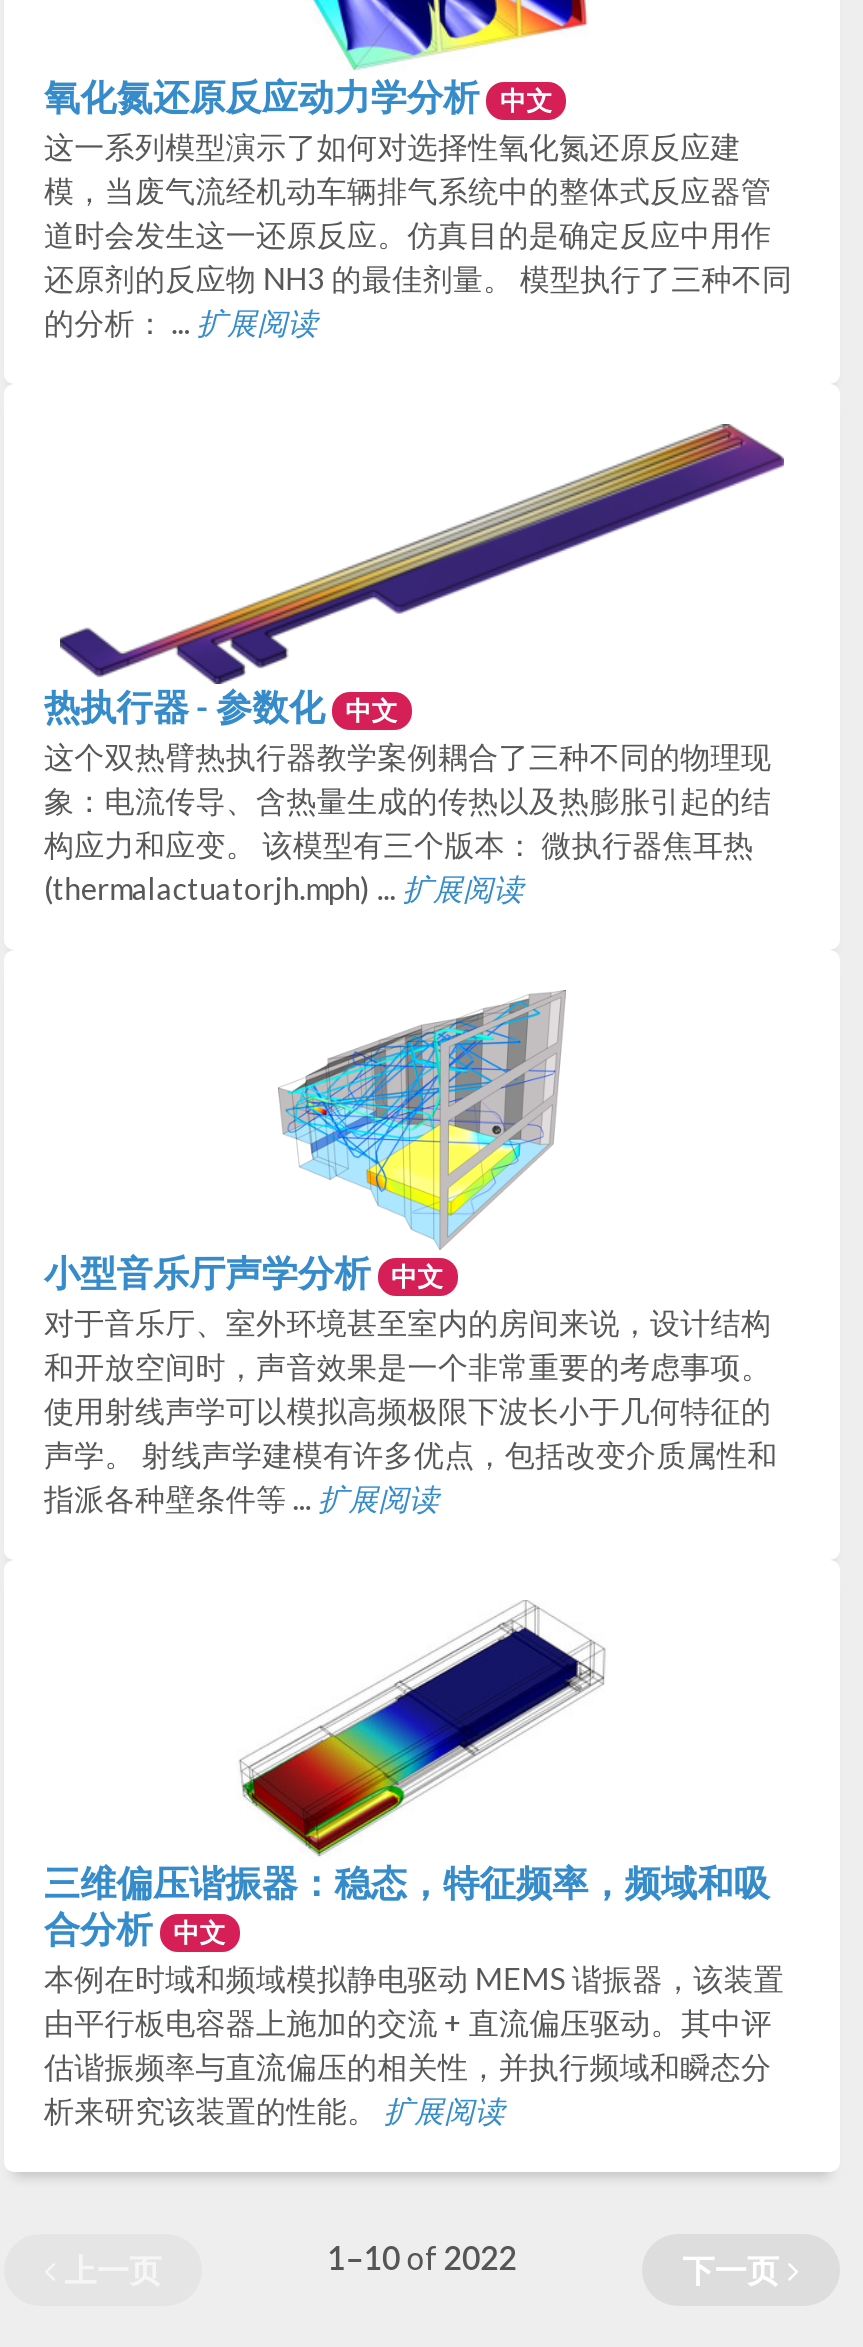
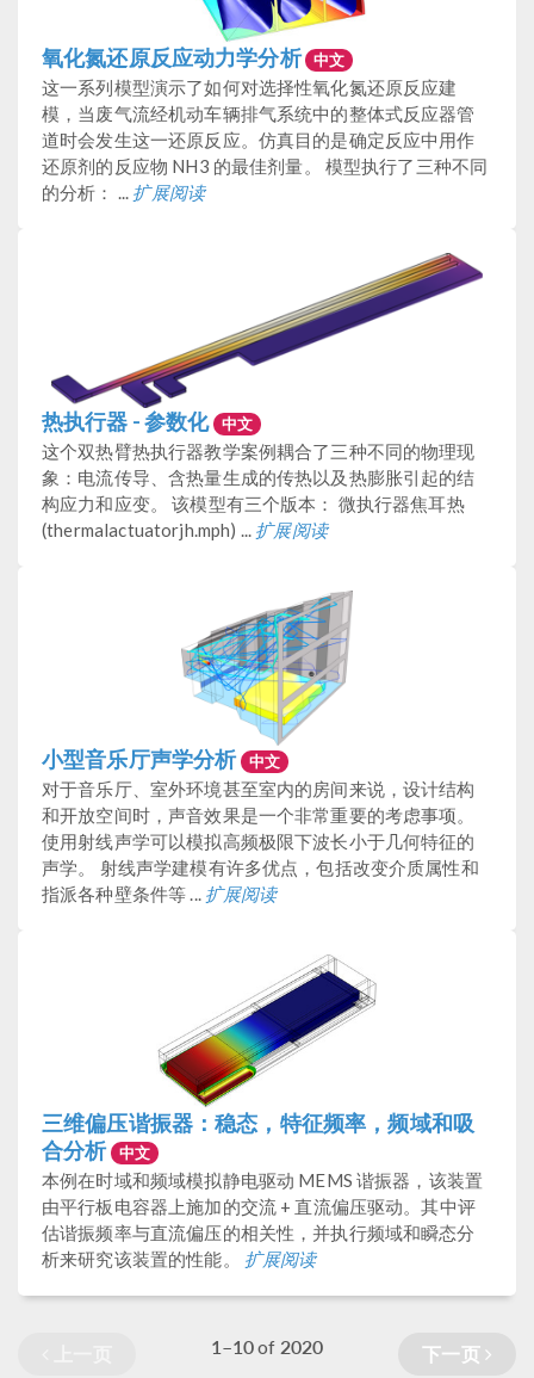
- 1–10 of 2022
+ 1–10 of 2020
